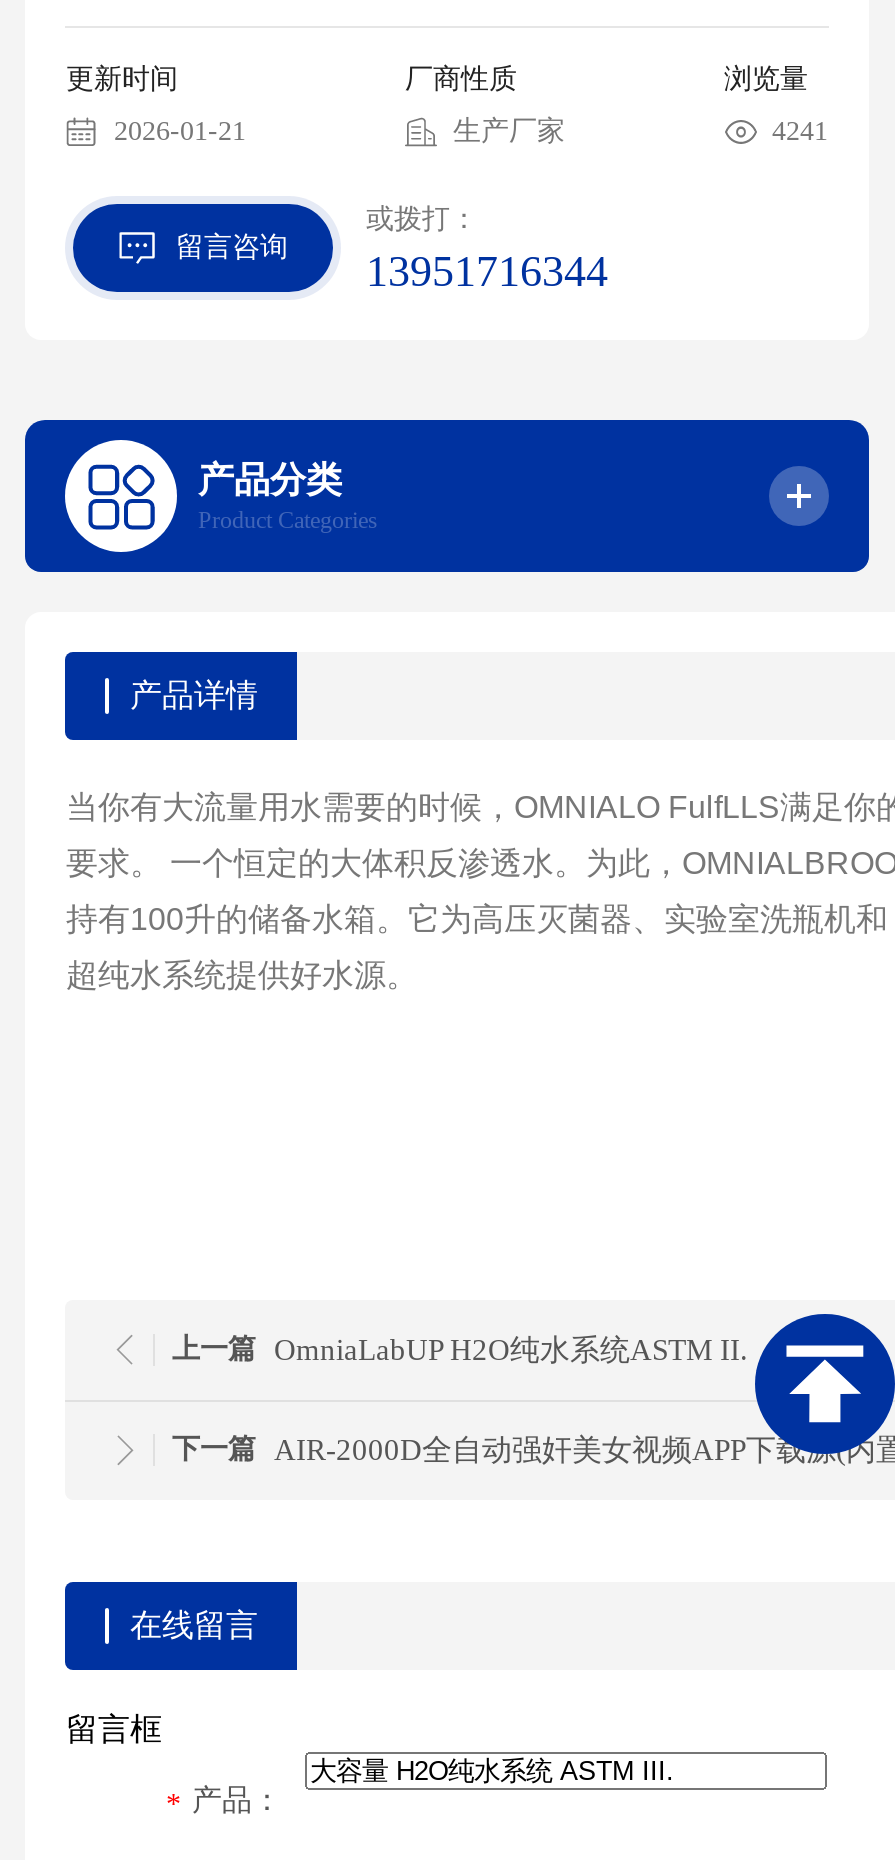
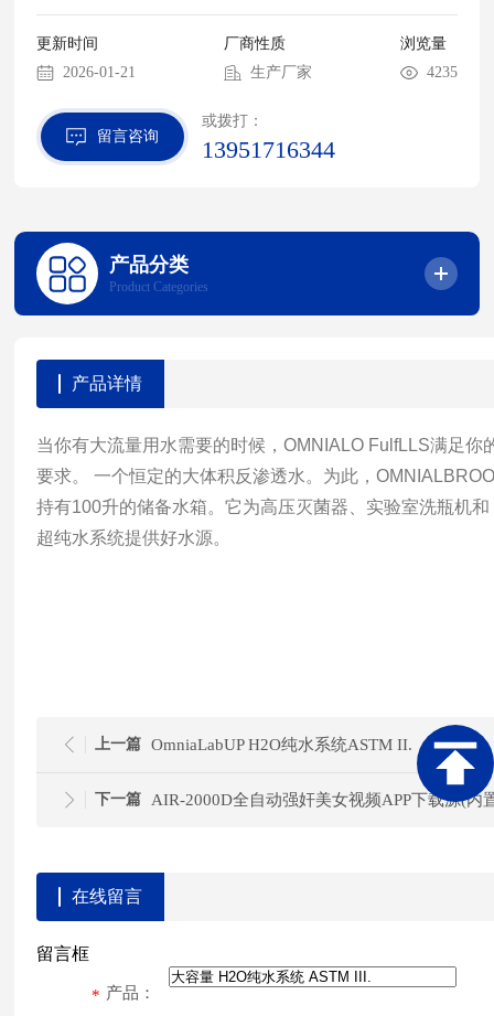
- 4241
+ 4235
